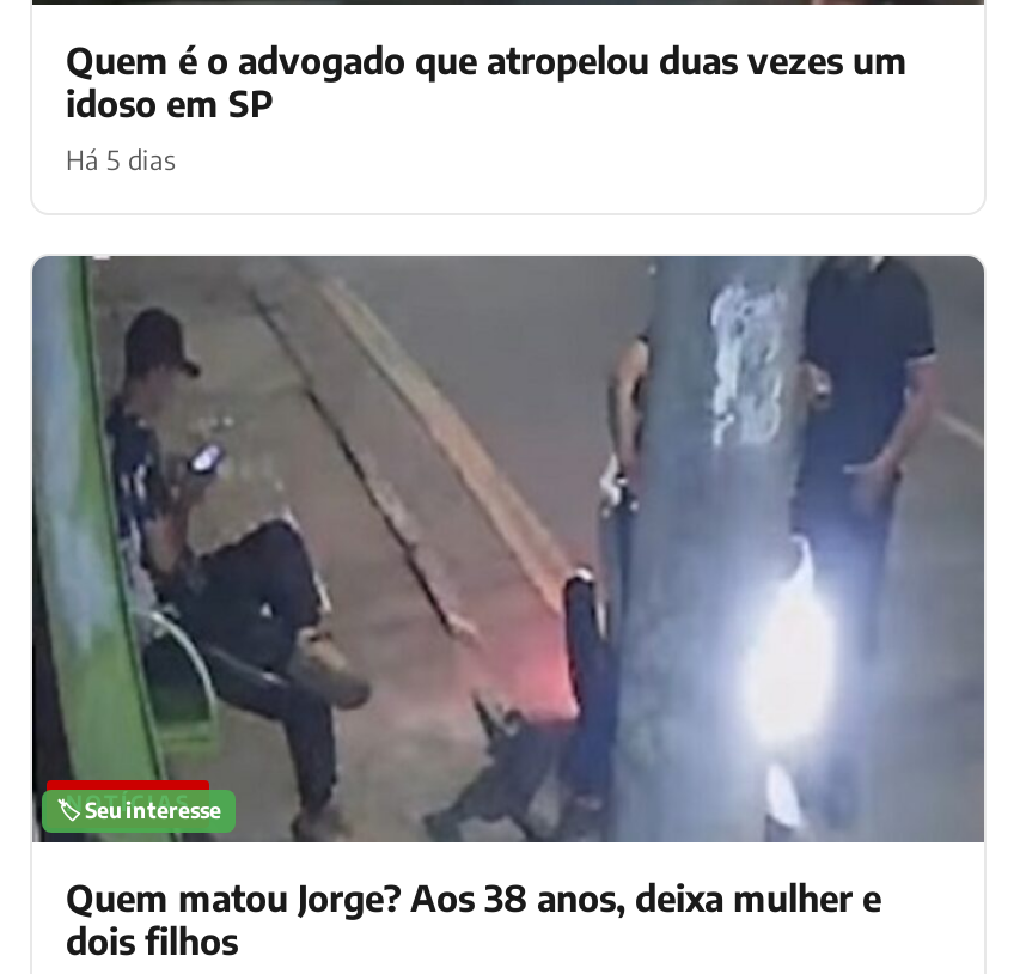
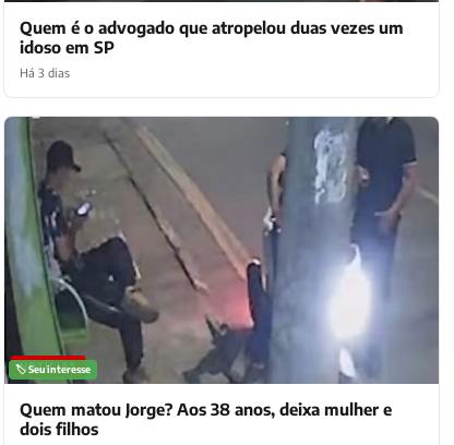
- Há 5 dias
+ Há 3 dias
